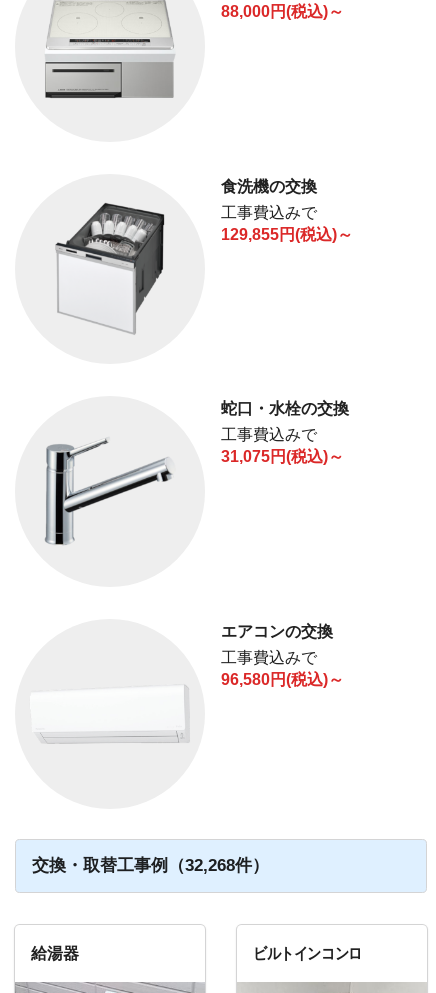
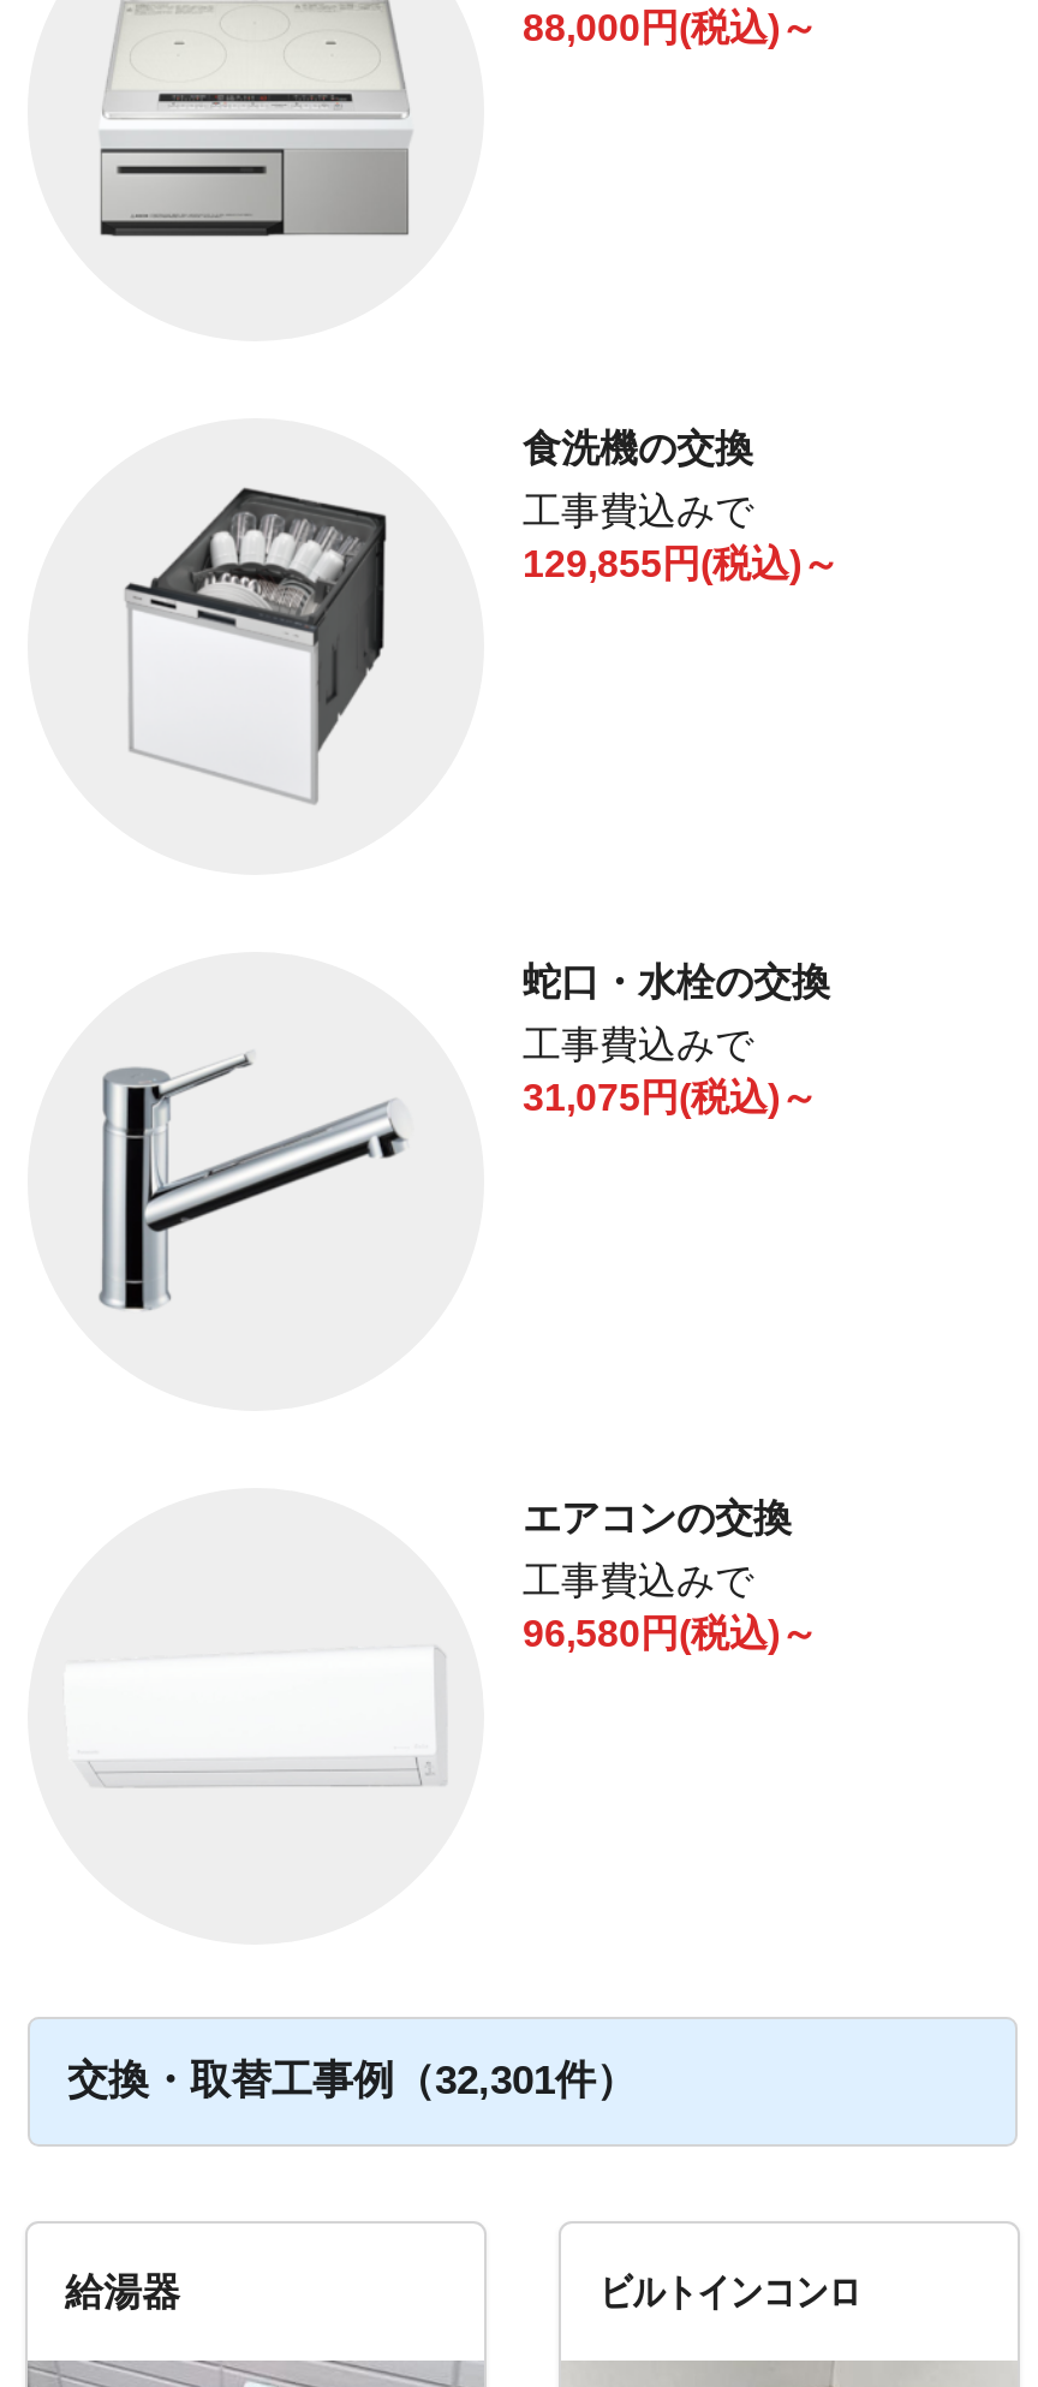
- 交換・取替工事例（32,268件）
+ 交換・取替工事例（32,301件）
